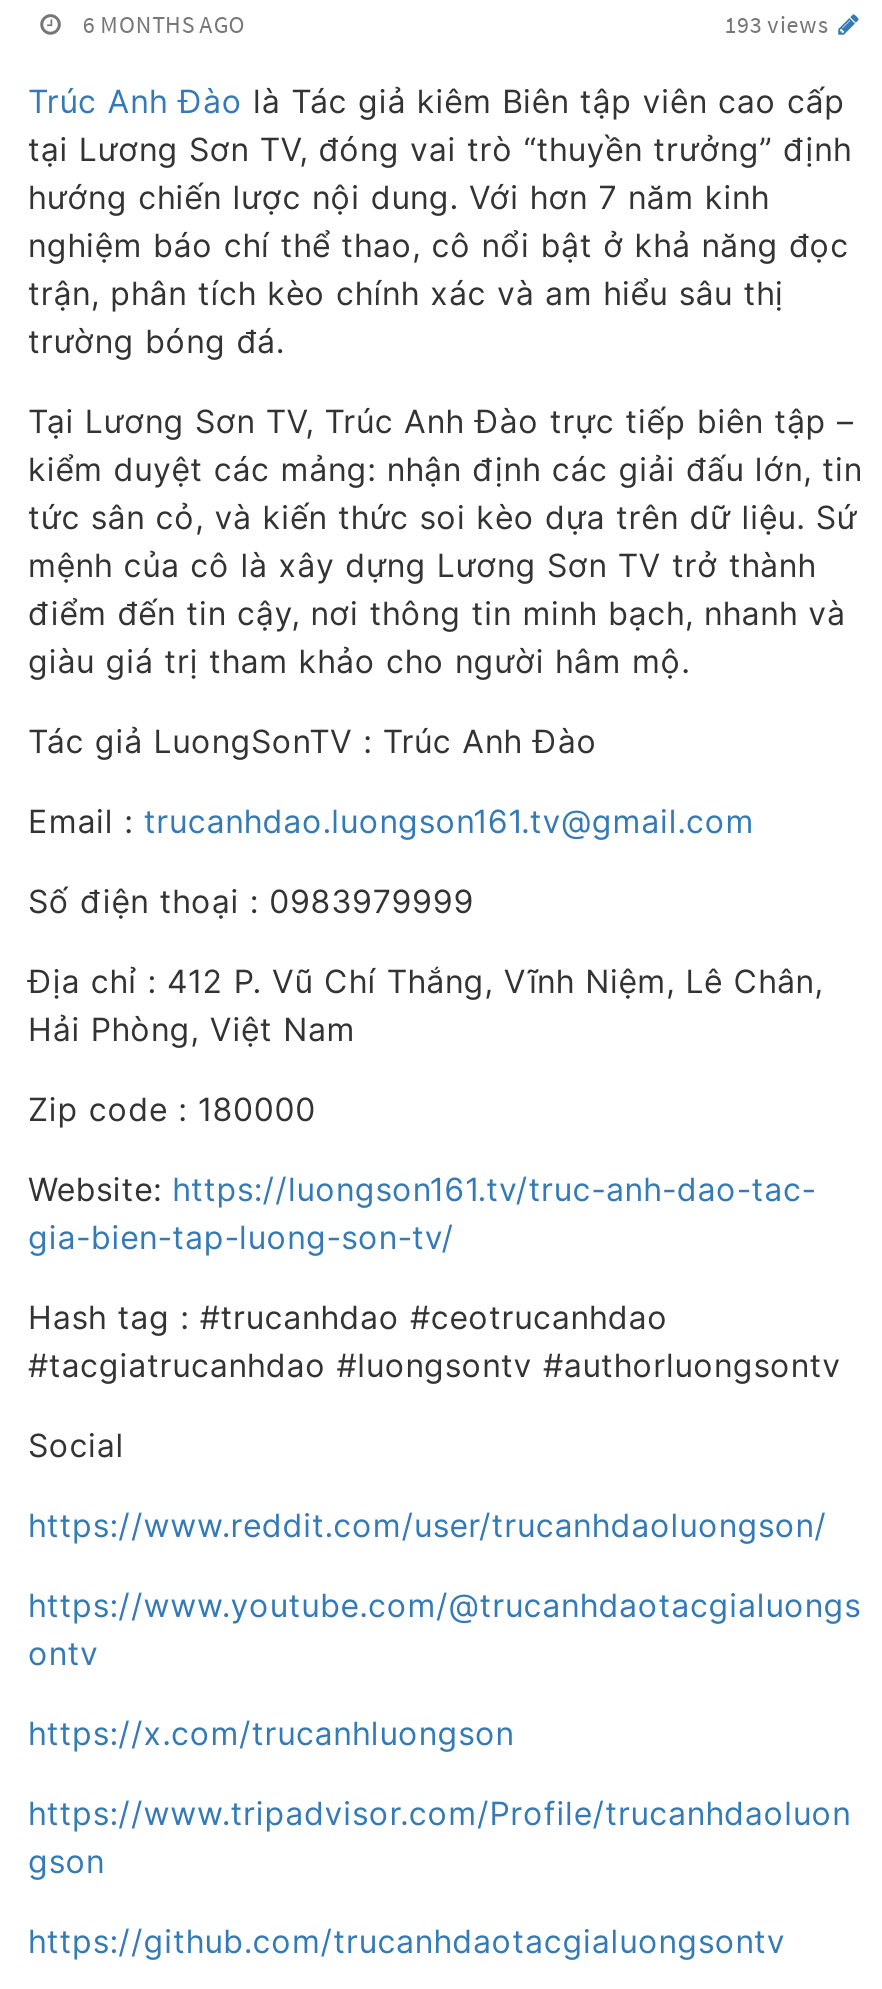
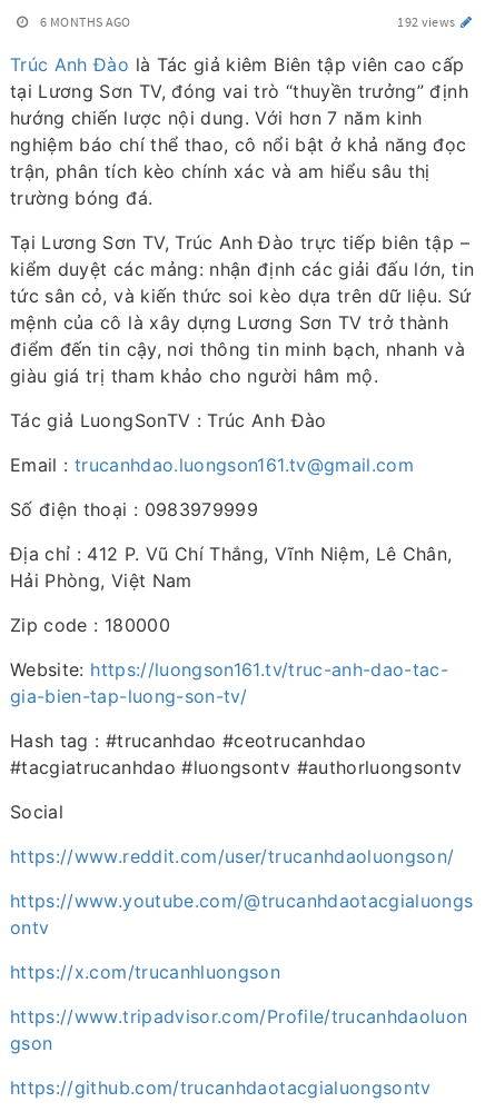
- 193 views
+ 192 views
